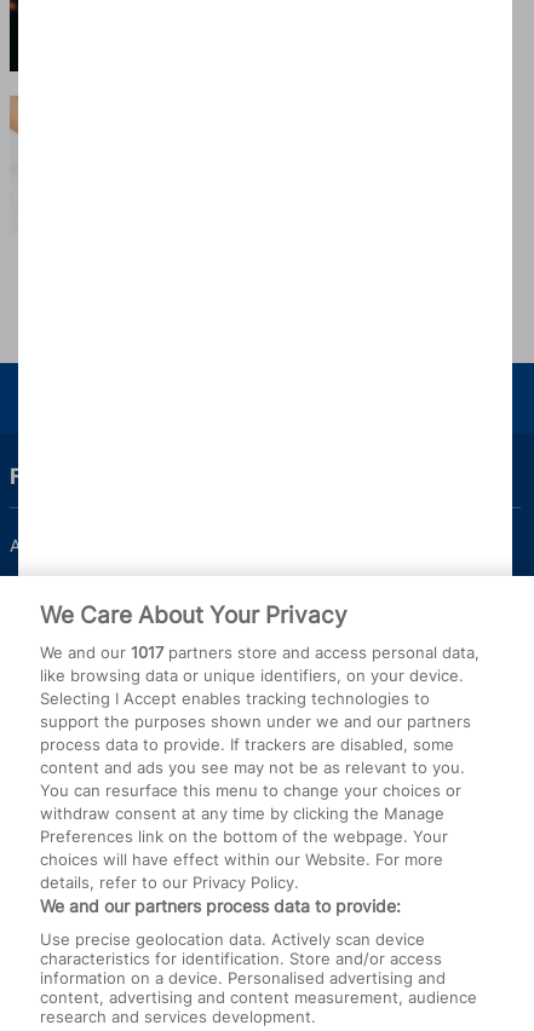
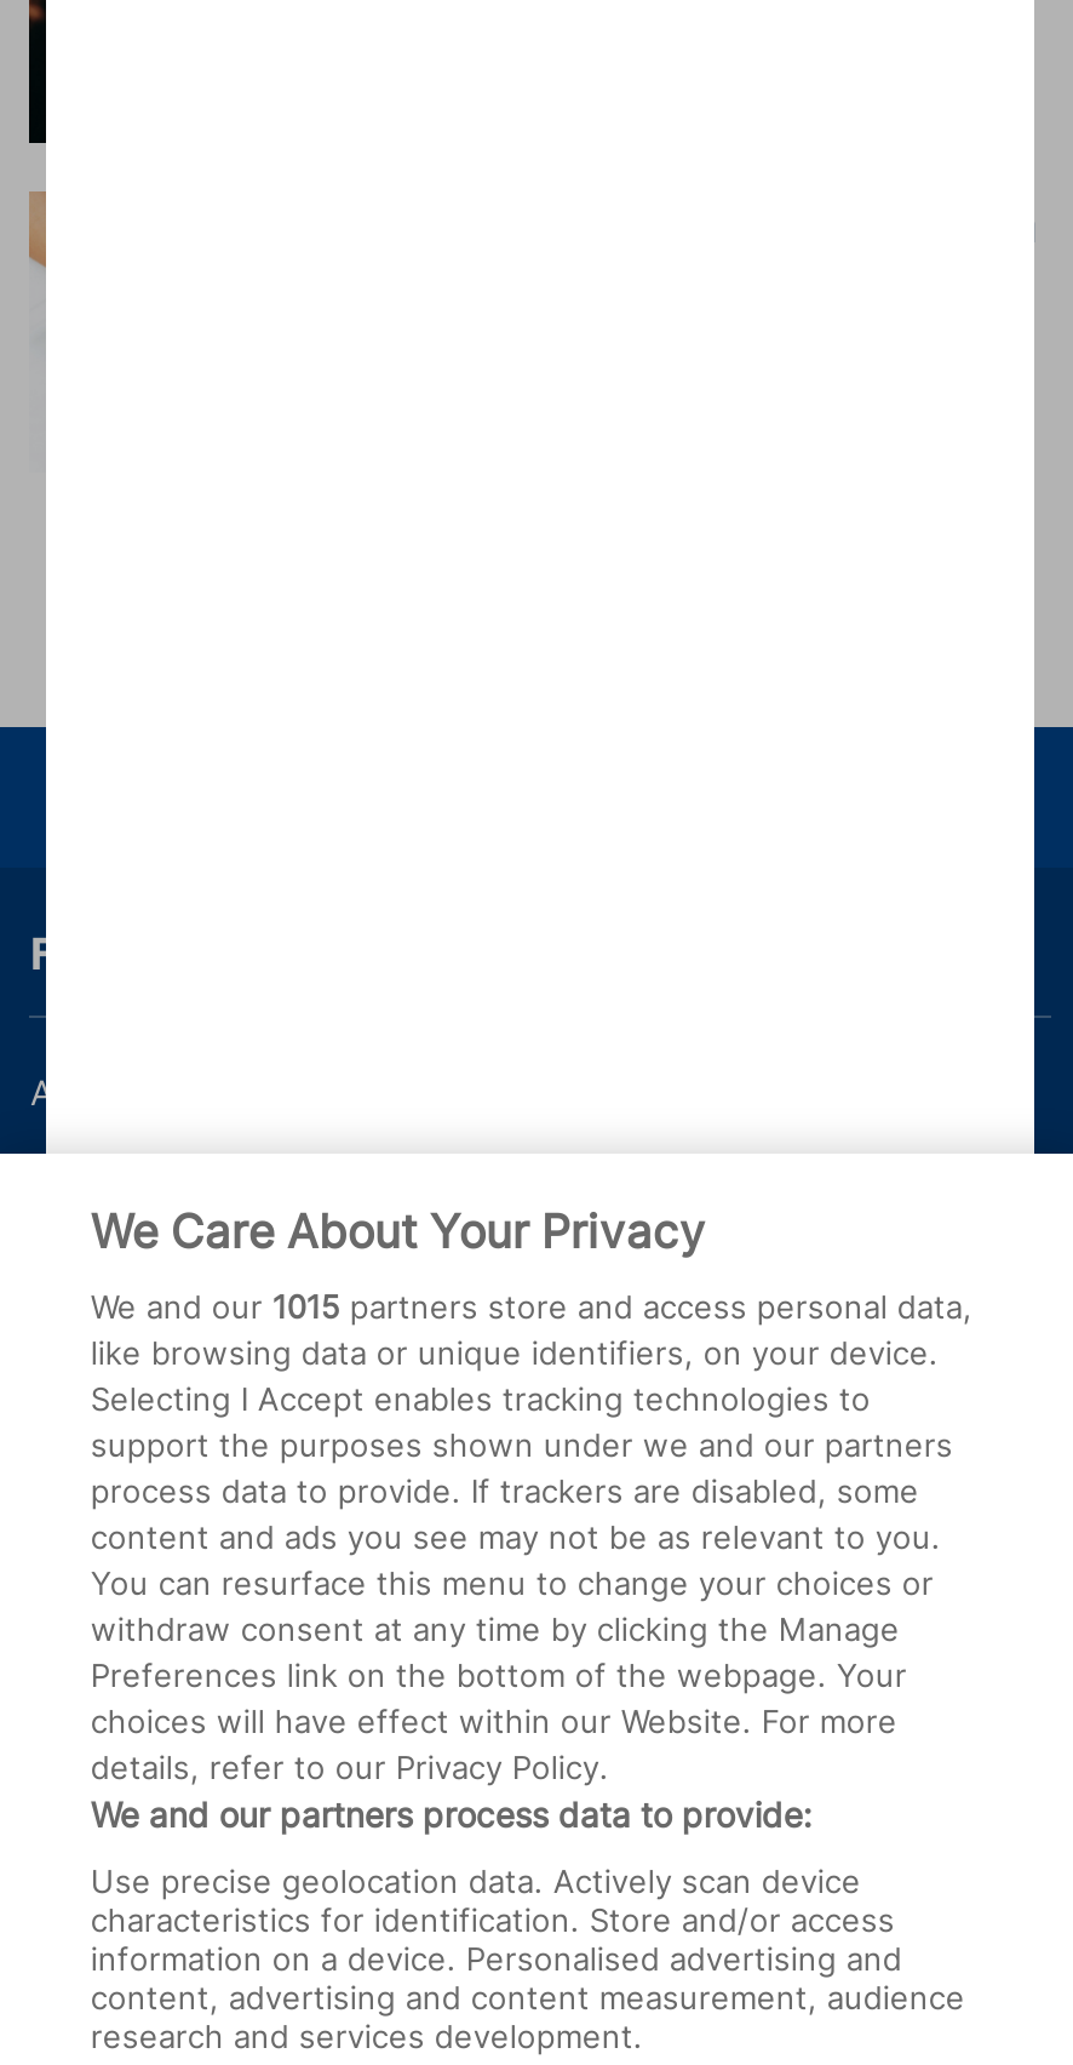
- We and our 1017 partners store and access personal data,
+ We and our 1015 partners store and access personal data,
